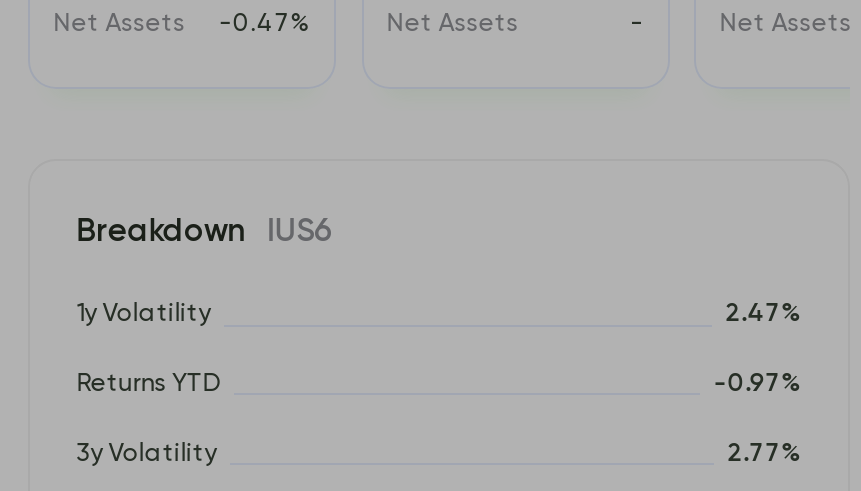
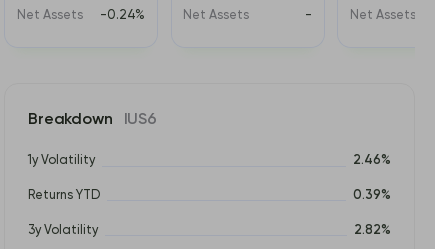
- Net Assets -0.47%
+ Net Assets -0.24%

- 2.47%
+ 2.46%

- -0.97%
+ 0.39%

- 2.77%
+ 2.82%
